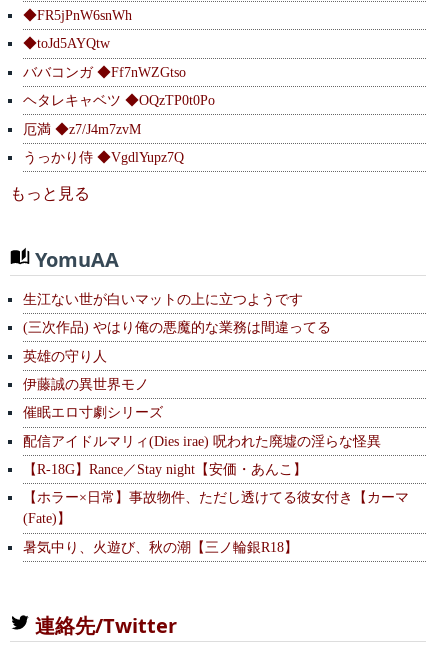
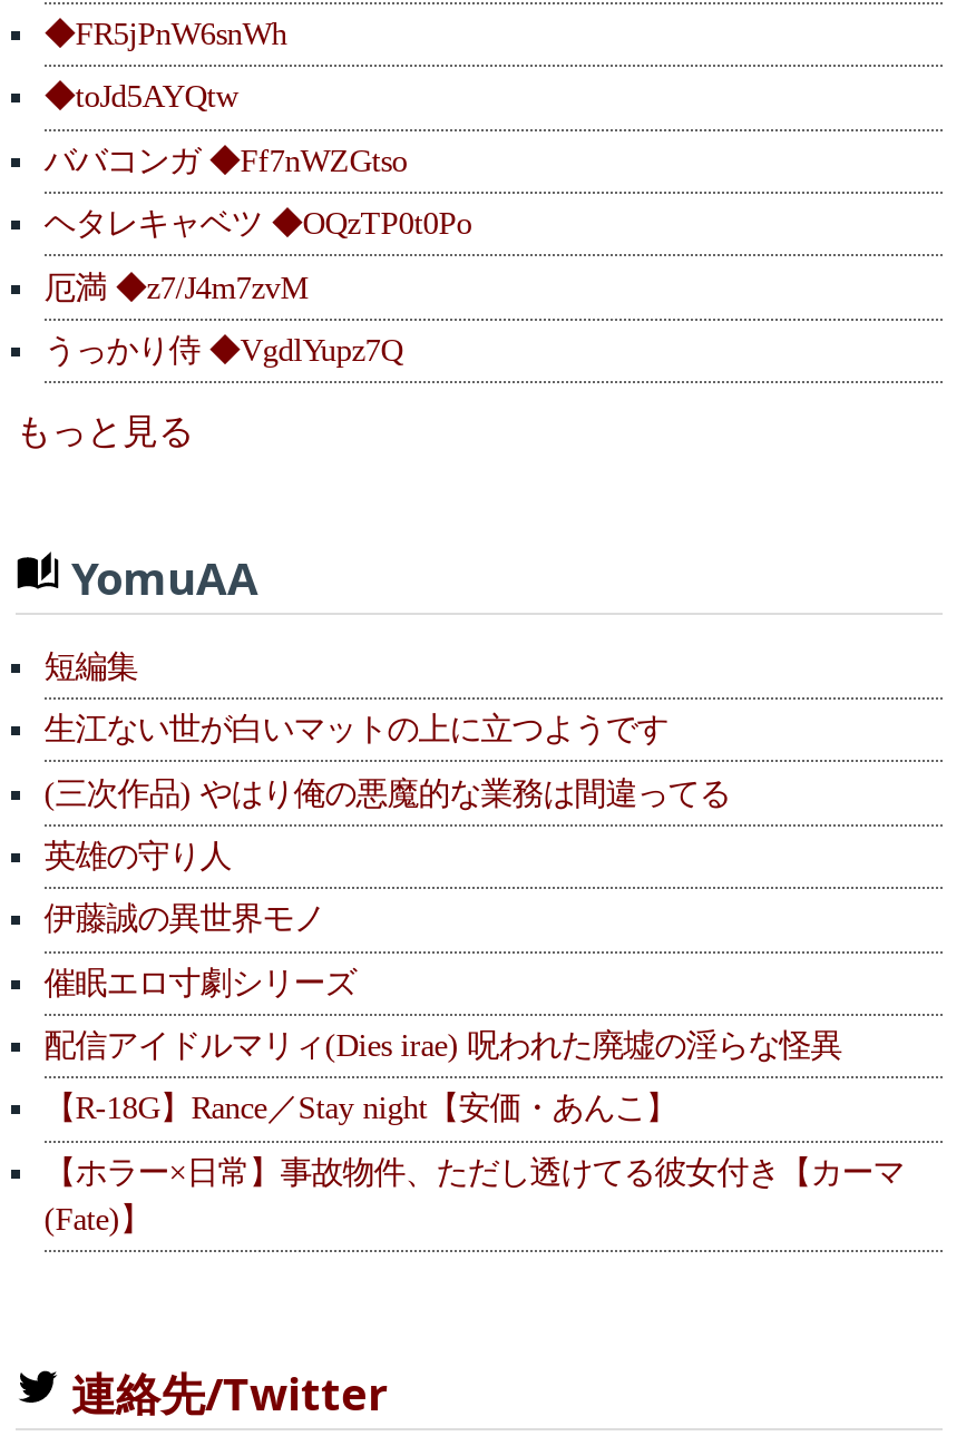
+ 短編集

moved down: 生江ない世が白いマットの上に立つようです | (三次作品) やはり俺の悪魔的な業務は間違ってる | 英雄の守り人 | ... | 【ホラー×日常】事故物件、ただし透けてる彼女付き【カーマ | (Fate)】

- 暑気中り、火遊び、秋の潮【三ノ輪銀R18】
